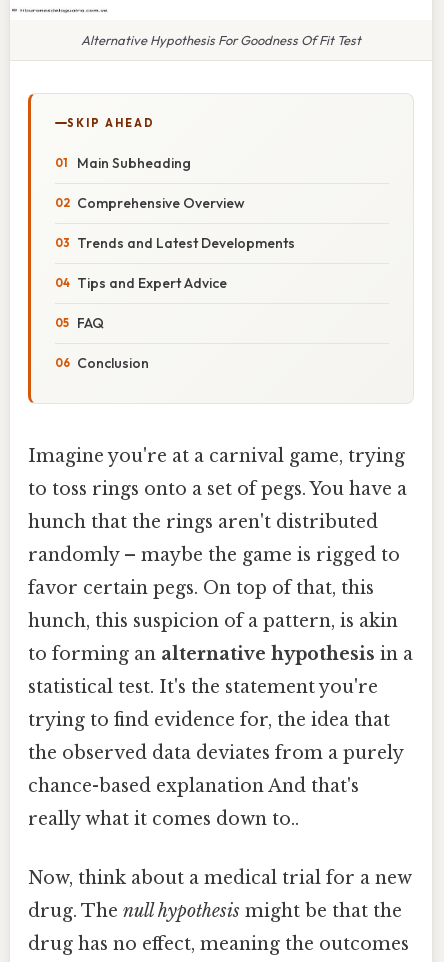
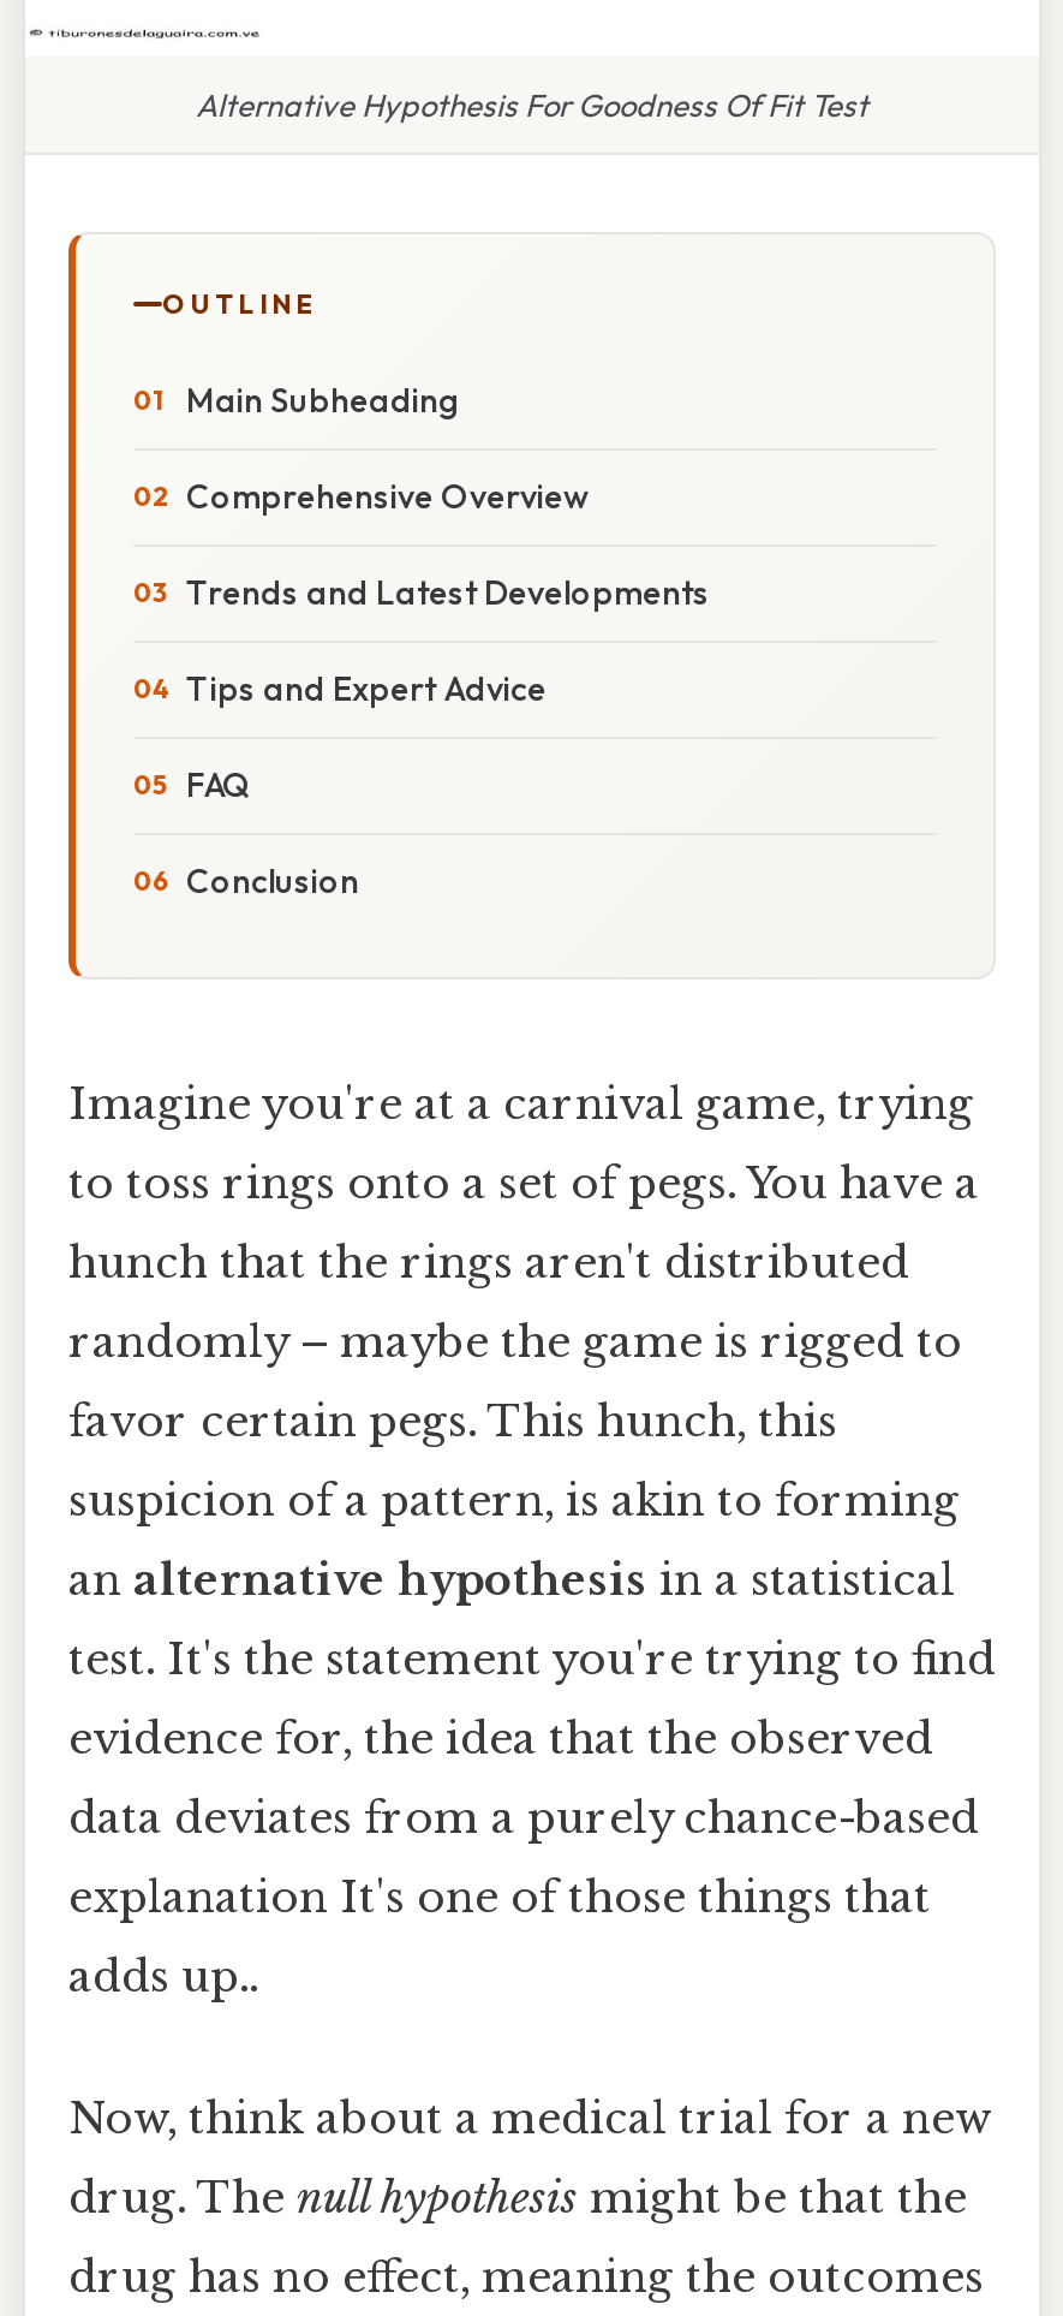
- SKIP AHEAD
+ OUTLINE

- favor certain pegs. On top of that, this
+ favor certain pegs. This hunch, this

- hunch, this suspicion of a pattern, is akin
+ suspicion of a pattern, is akin to forming

- to forming an alternative hypothesis in a
+ an alternative hypothesis in a statistical

- statistical test. It's the statement you're
+ test. It's the statement you're trying to find

- trying to find evidence for, the idea that
+ evidence for, the idea that the observed

- the observed data deviates from a purely
+ data deviates from a purely chance-based

- chance-based explanation And that's
+ explanation It's one of those things that

- really what it comes down to..
+ adds up..
